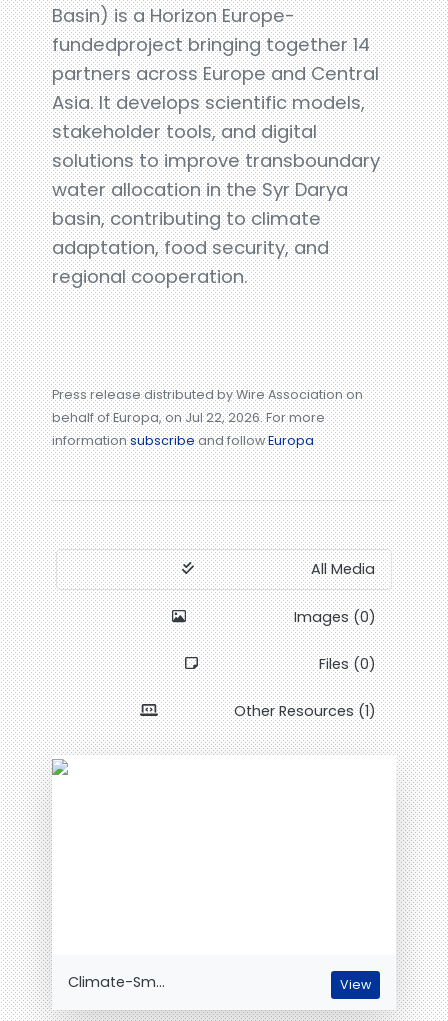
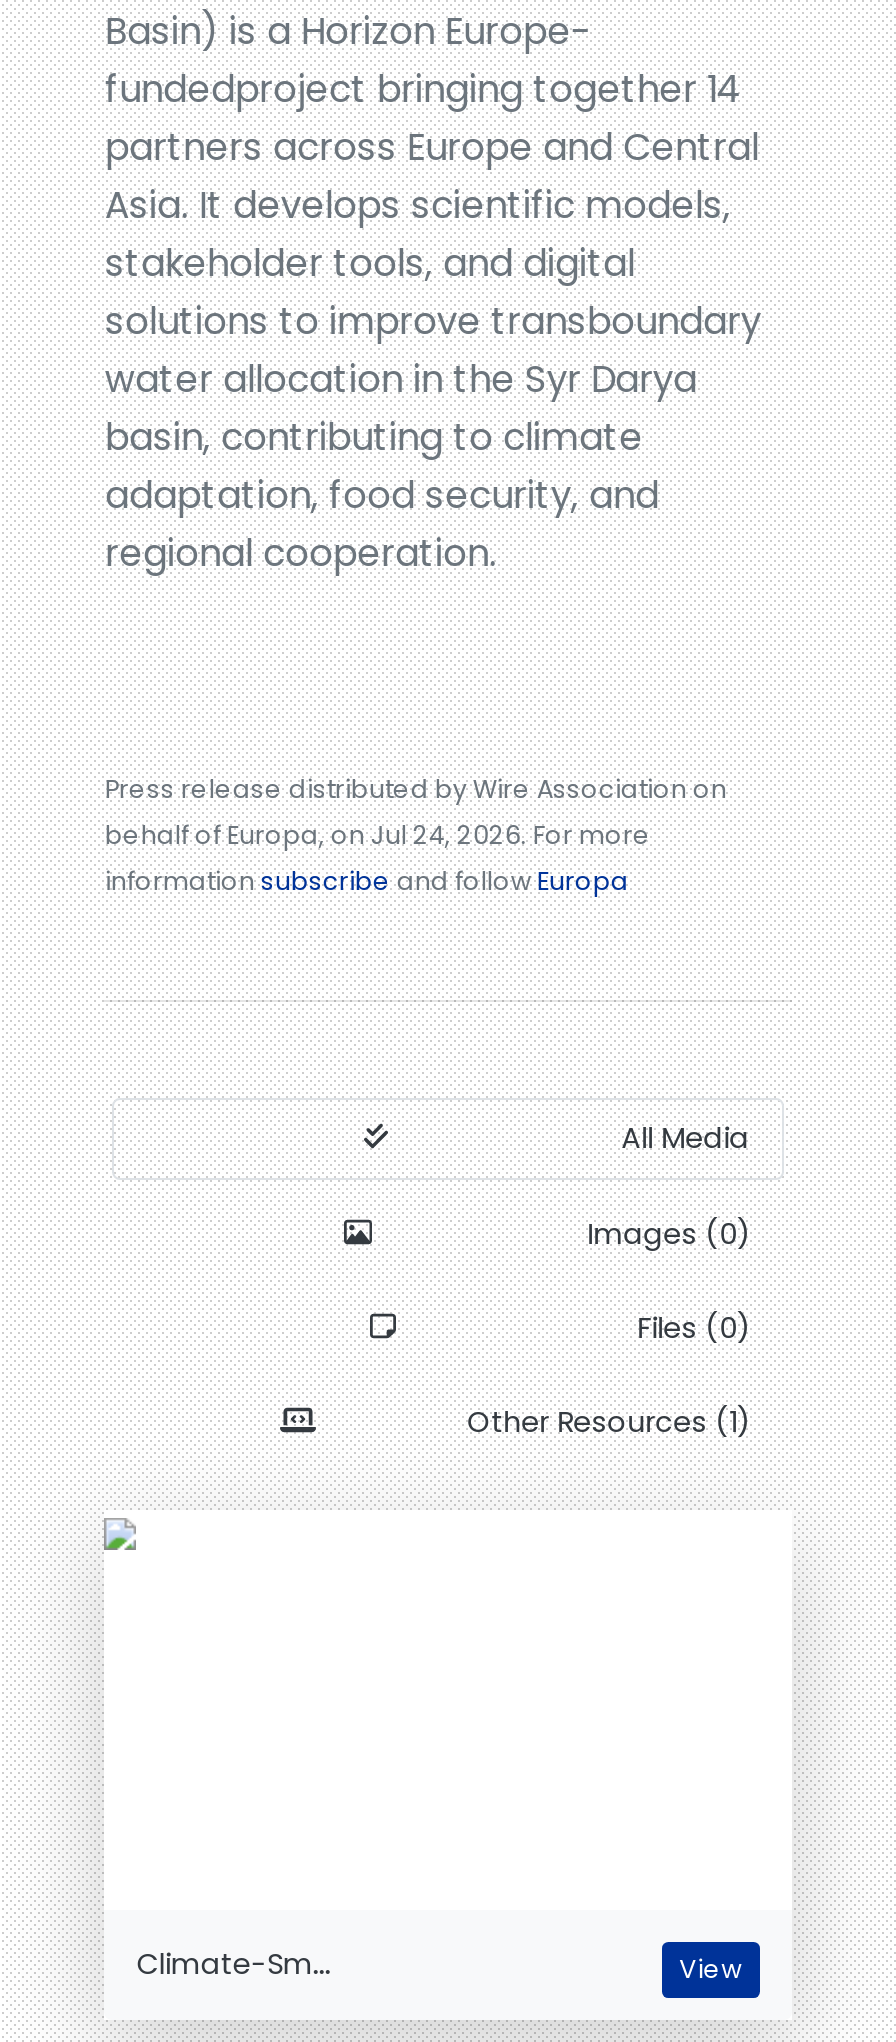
- behalf of Europa, on Jul 22, 2026. For more
+ behalf of Europa, on Jul 24, 2026. For more
